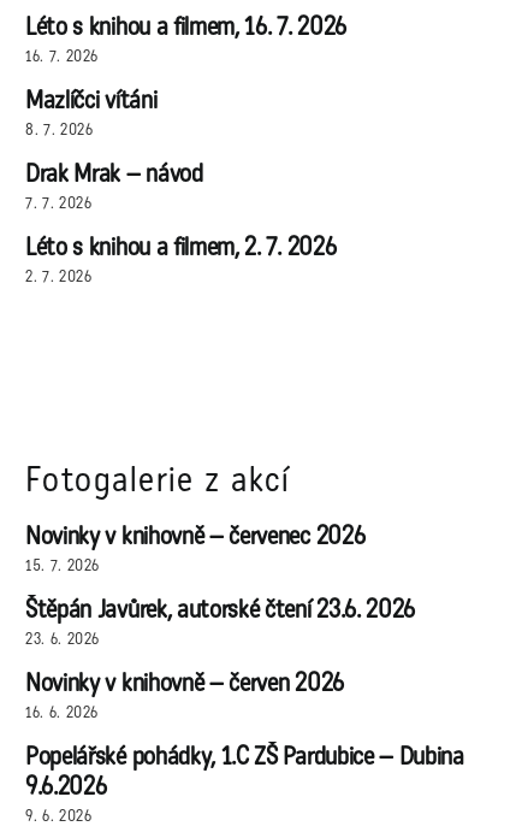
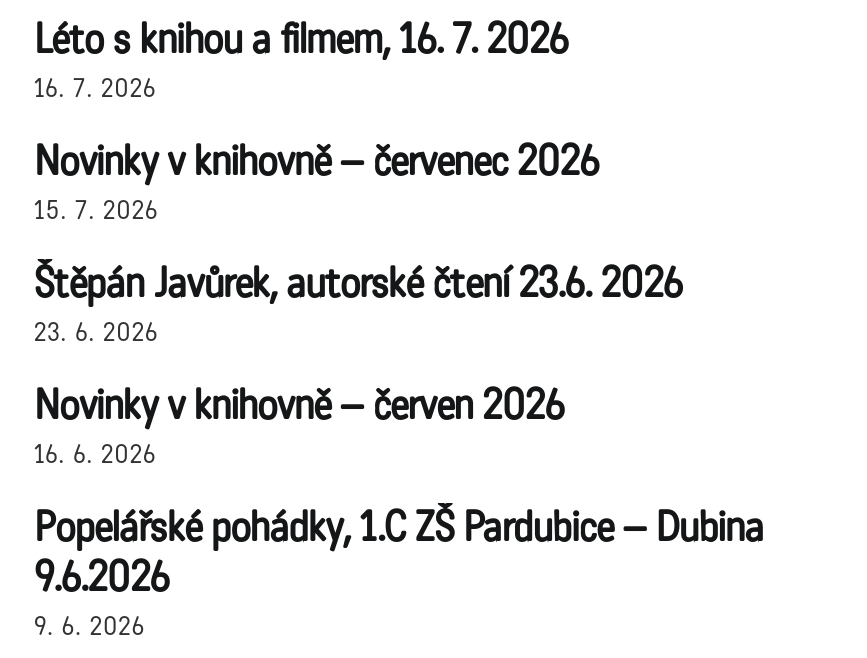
- Mazlíčci vítáni
- 8. 7. 2026
- Drak Mrak – návod
- 7. 7. 2026
- Léto s knihou a filmem, 2. 7. 2026
- 2. 7. 2026

- Fotogalerie z akcí
